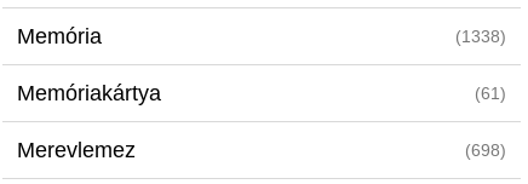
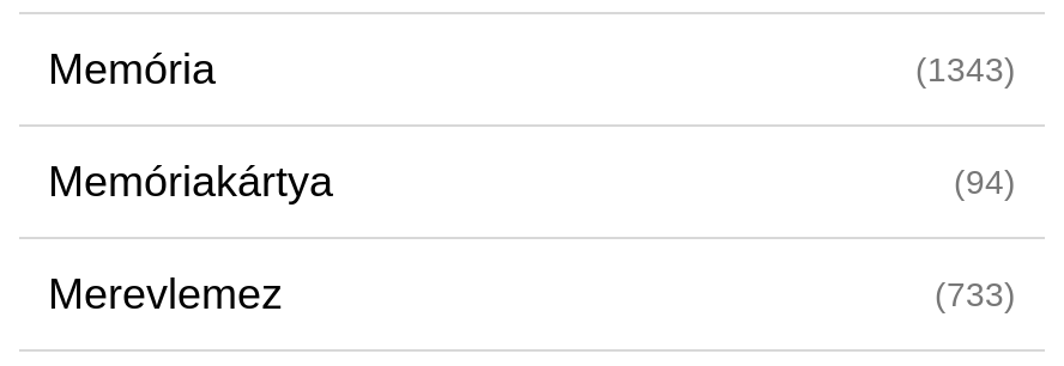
- (1338)
+ (1343)

- (61)
+ (94)

- (698)
+ (733)
